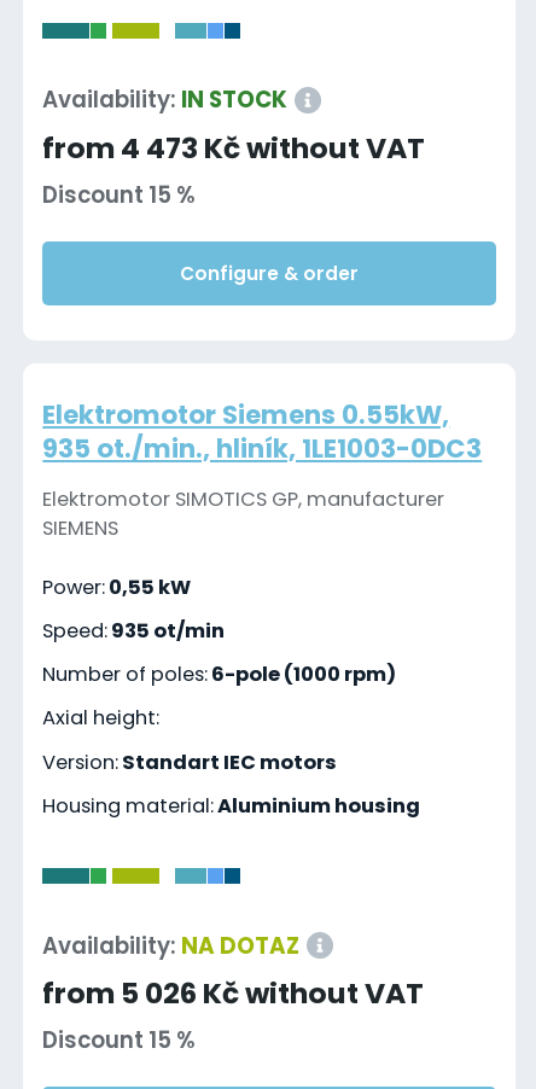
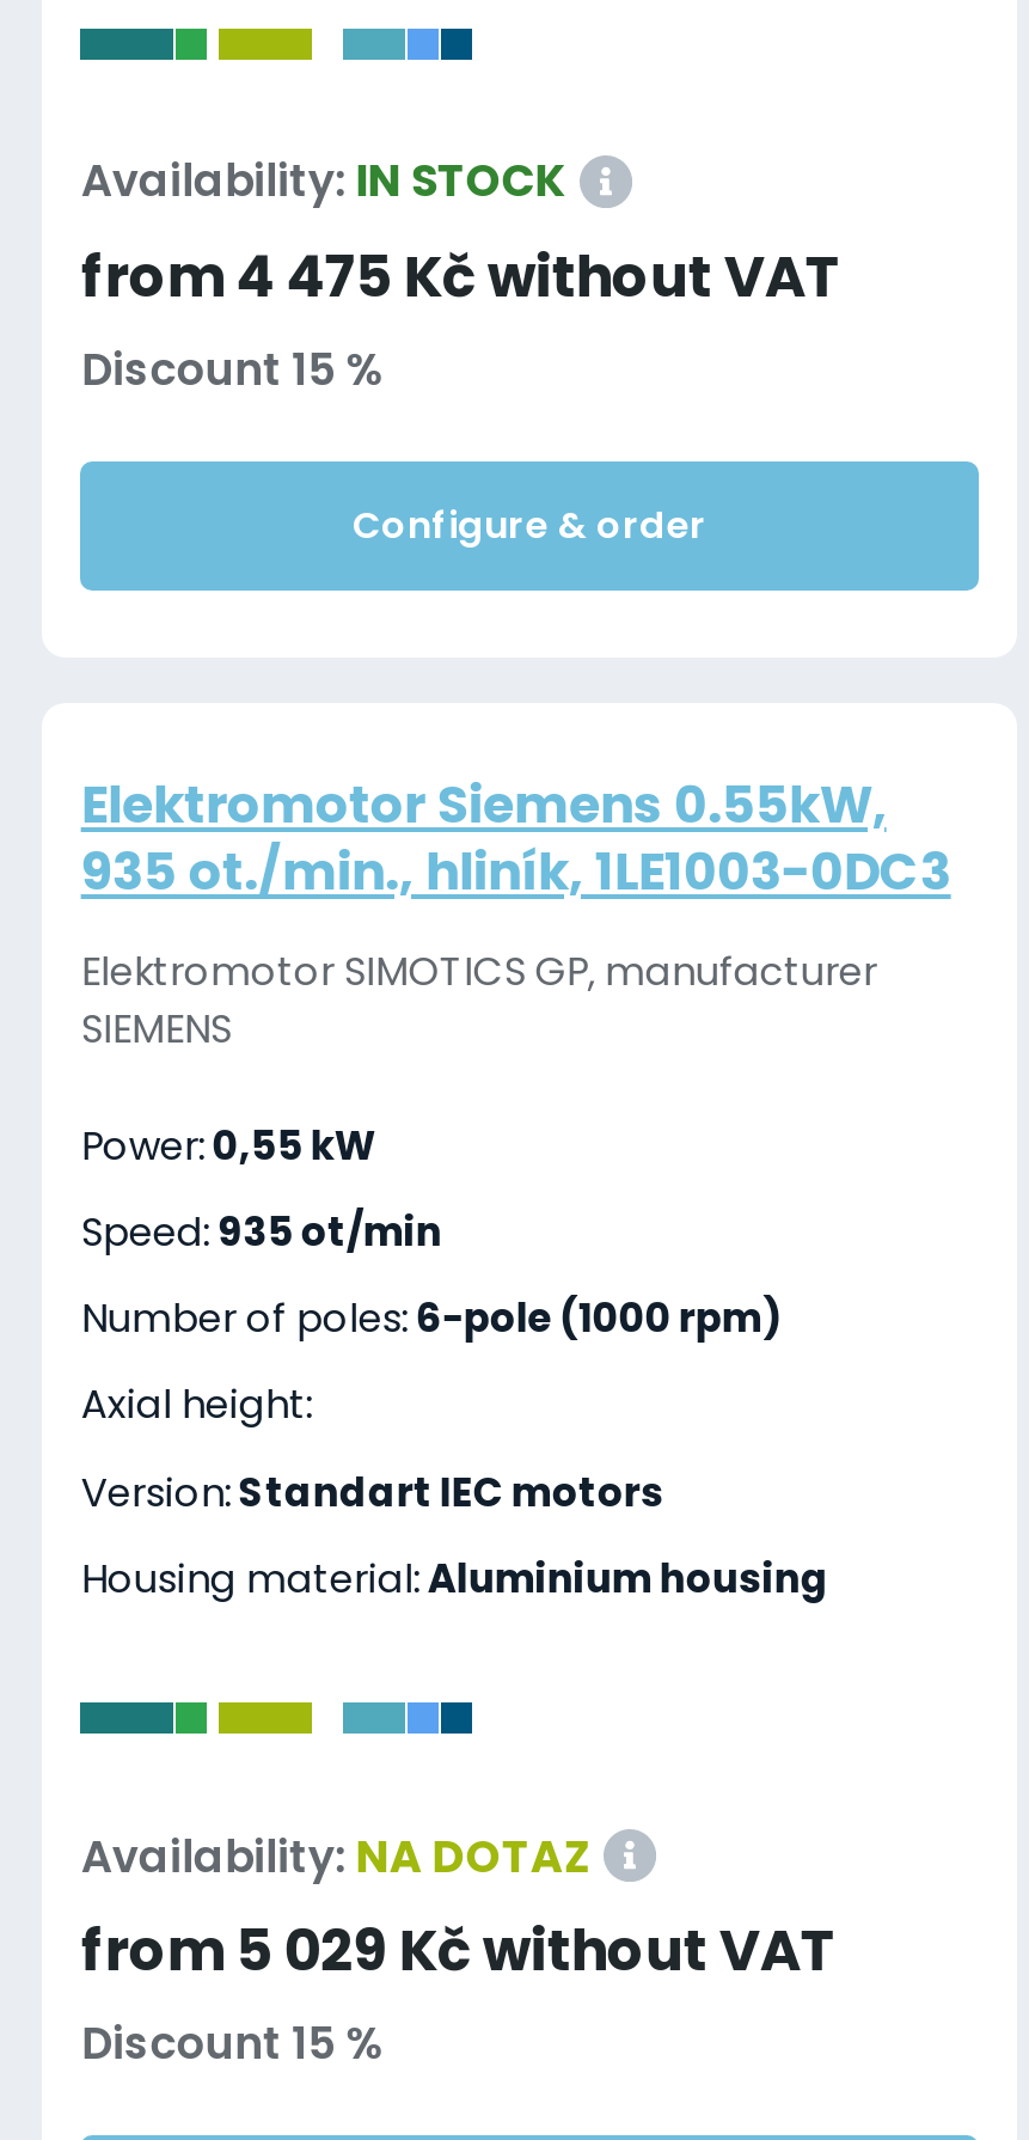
- from 4 473 Kč without VAT
+ from 4 475 Kč without VAT

- from 5 026 Kč without VAT
+ from 5 029 Kč without VAT
